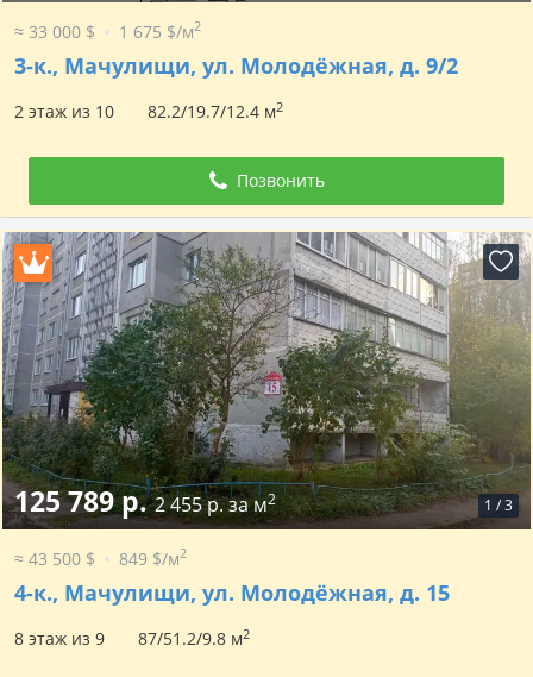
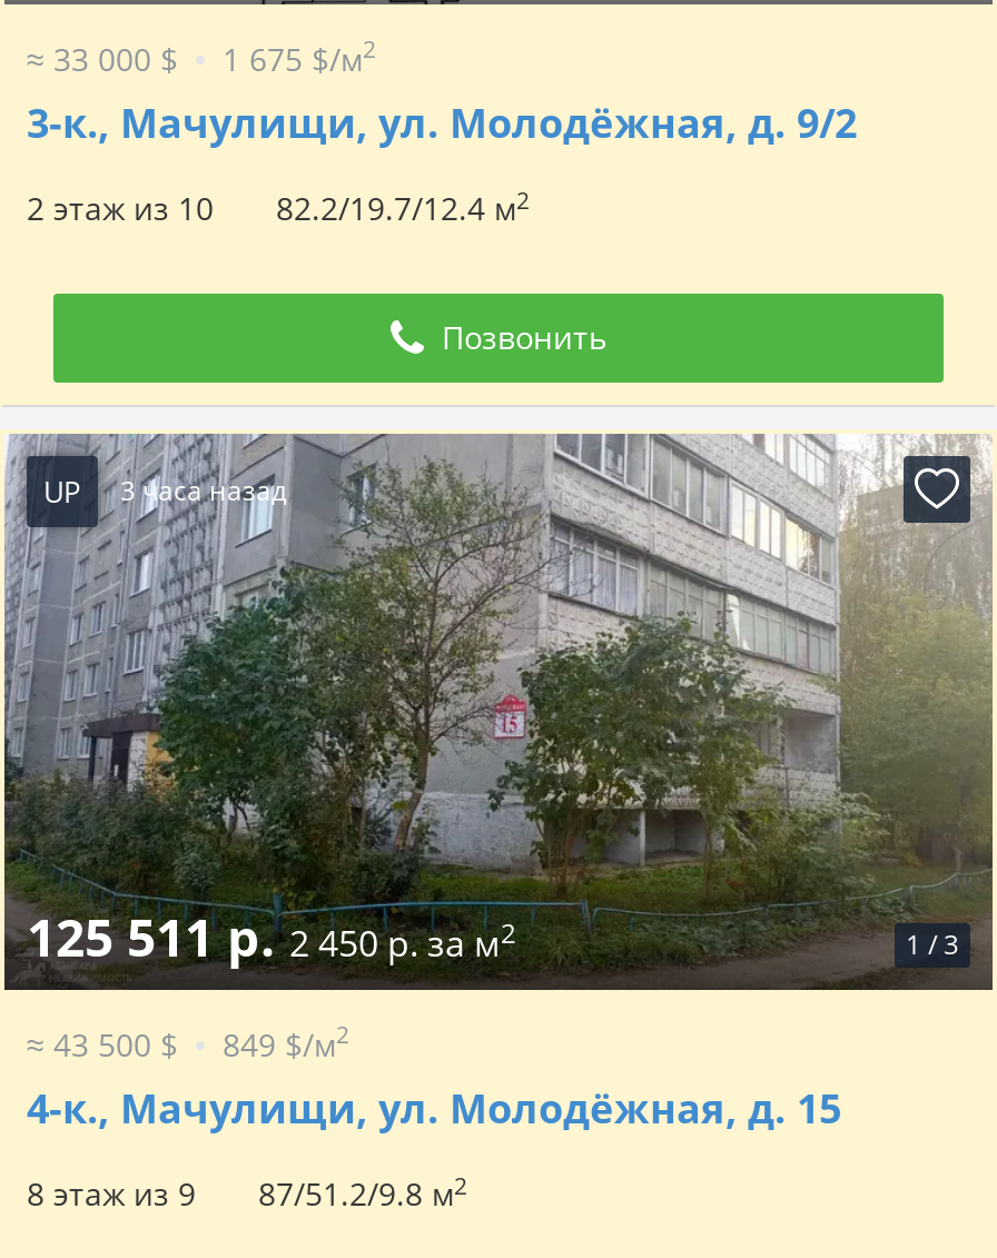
+ UP
+ 3 часа назад

- 125 789 р. 2 455 р. за м2
+ 125 511 р. 2 450 р. за м2
